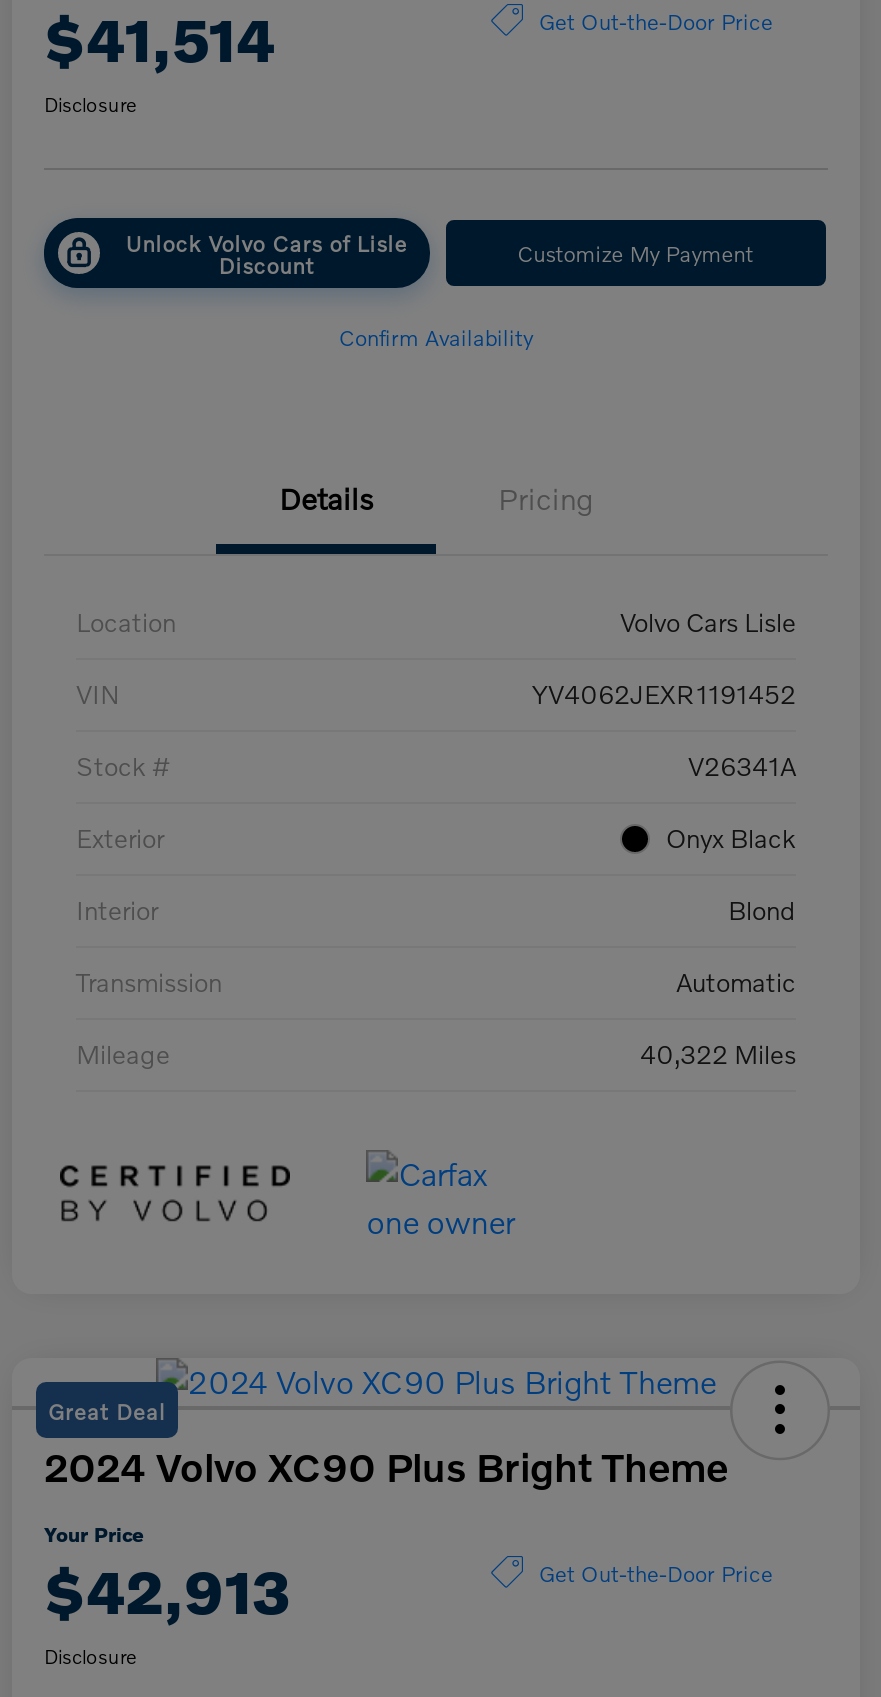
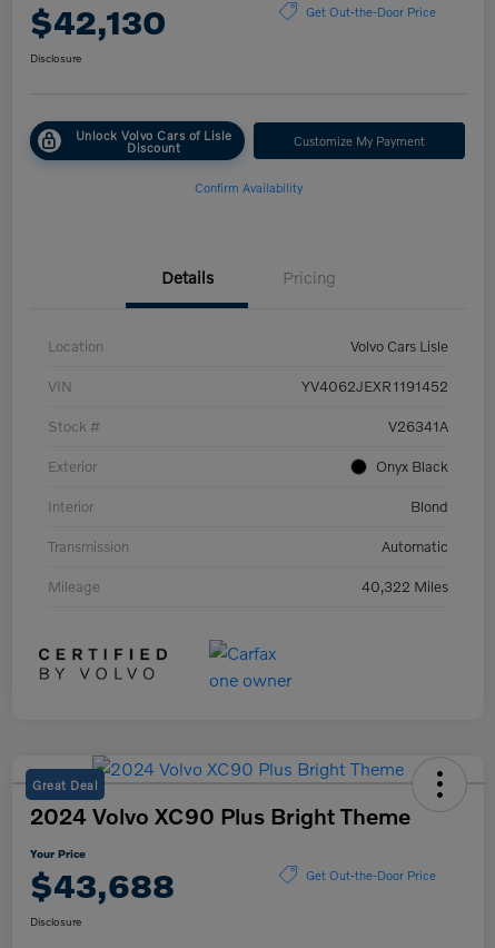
- $41,514
+ $42,130

- $42,913
+ $43,688
